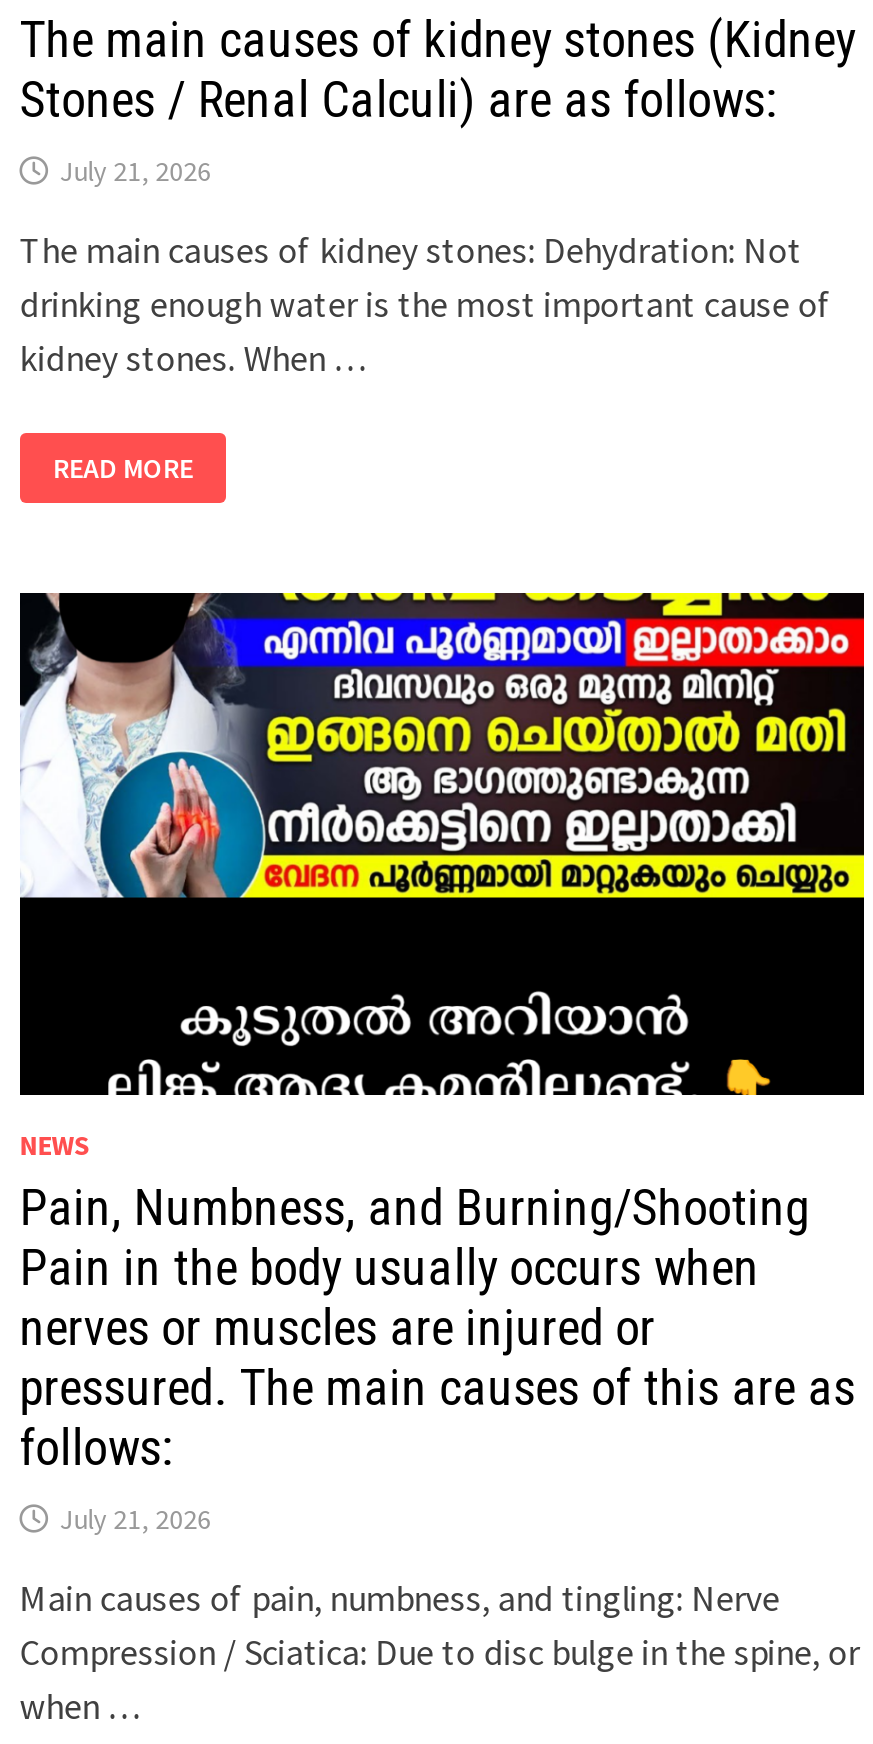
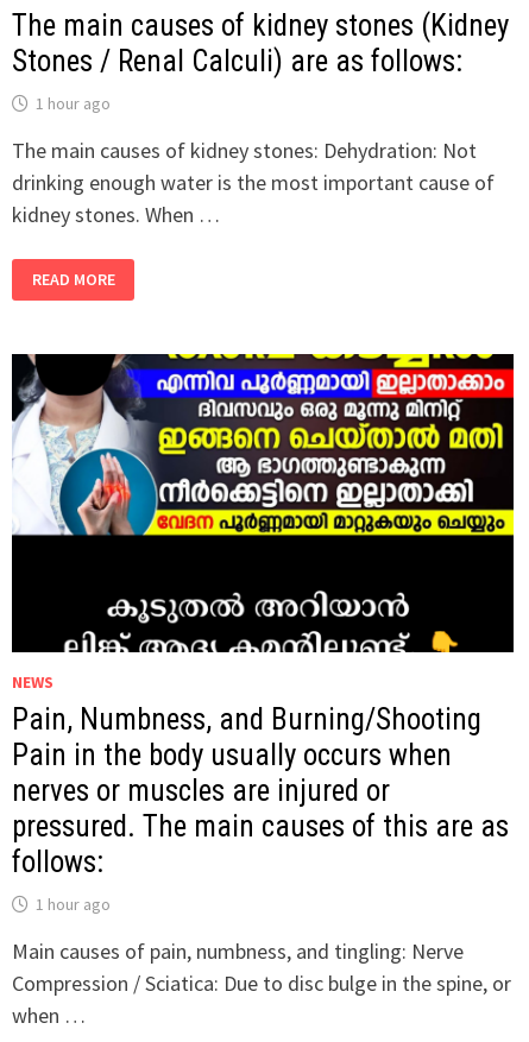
- July 21, 2026
+ 1 hour ago

- July 21, 2026
+ 1 hour ago
